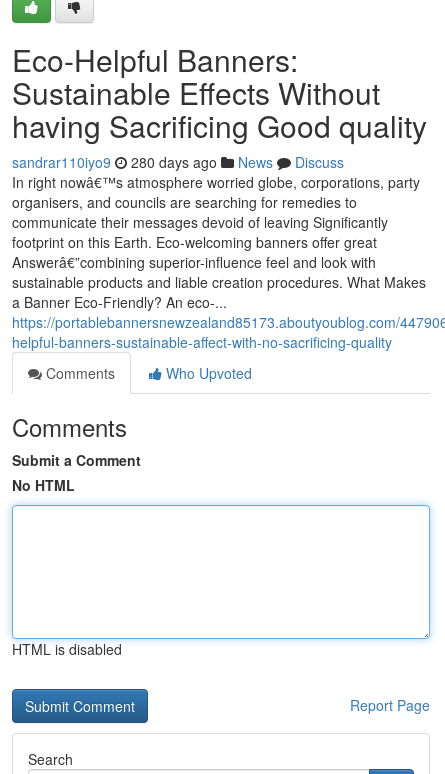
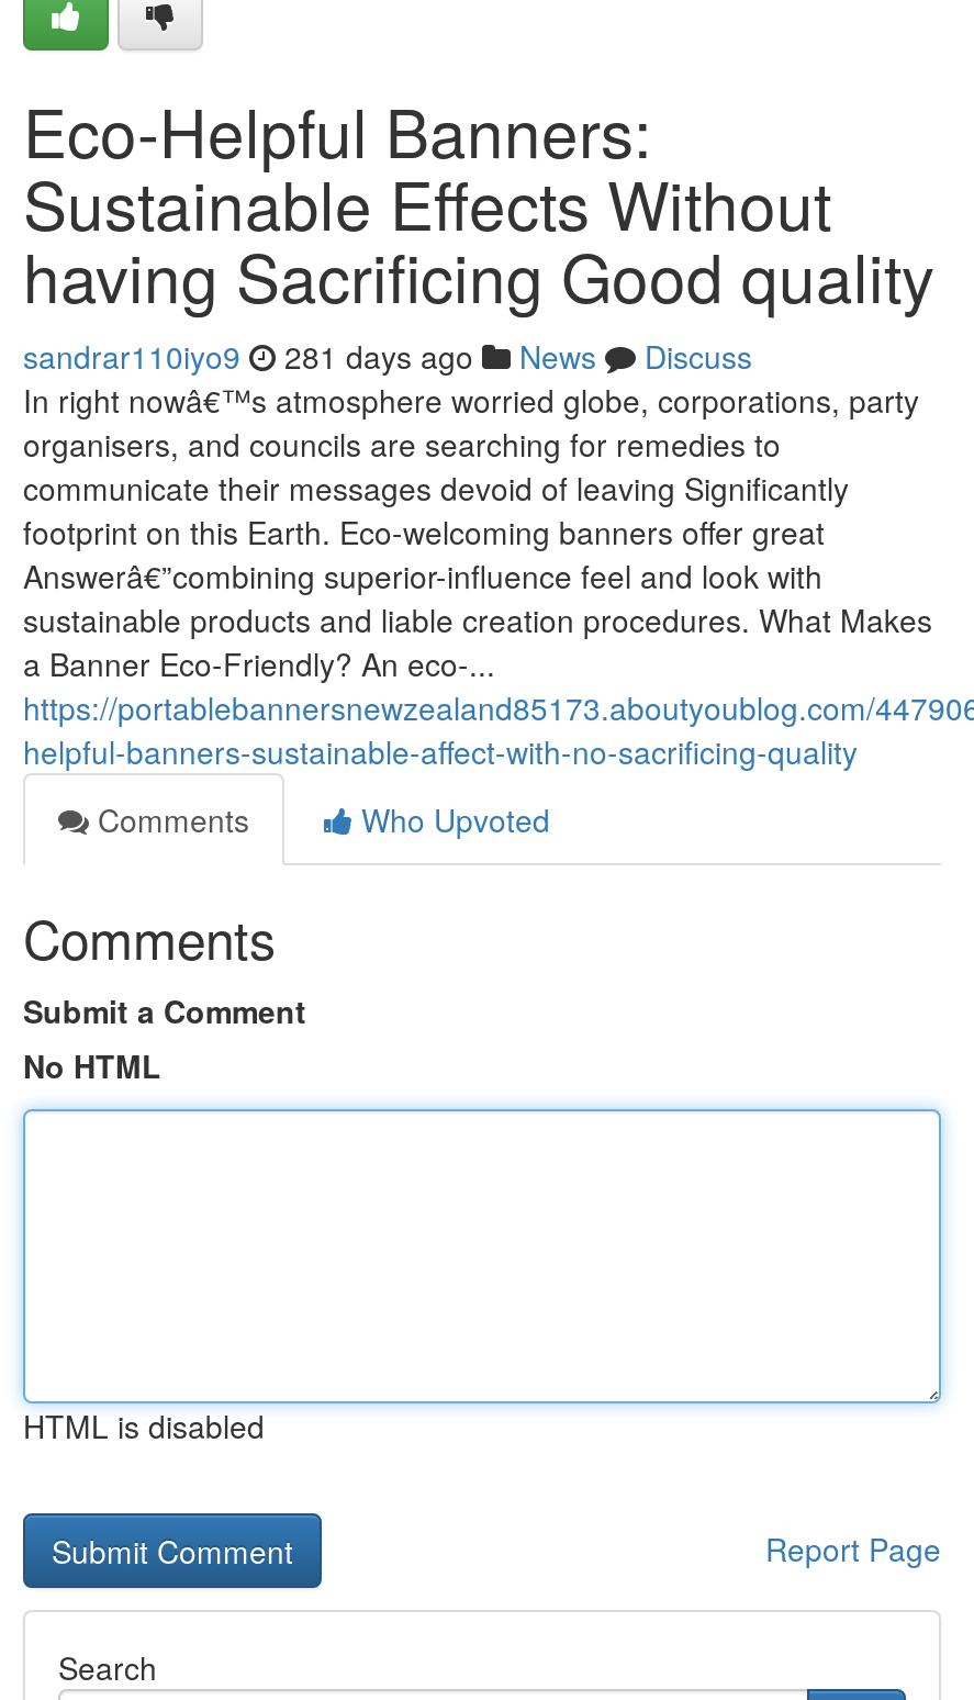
- sandrar110iyo9 280 days ago News Discuss
+ sandrar110iyo9 281 days ago News Discuss
